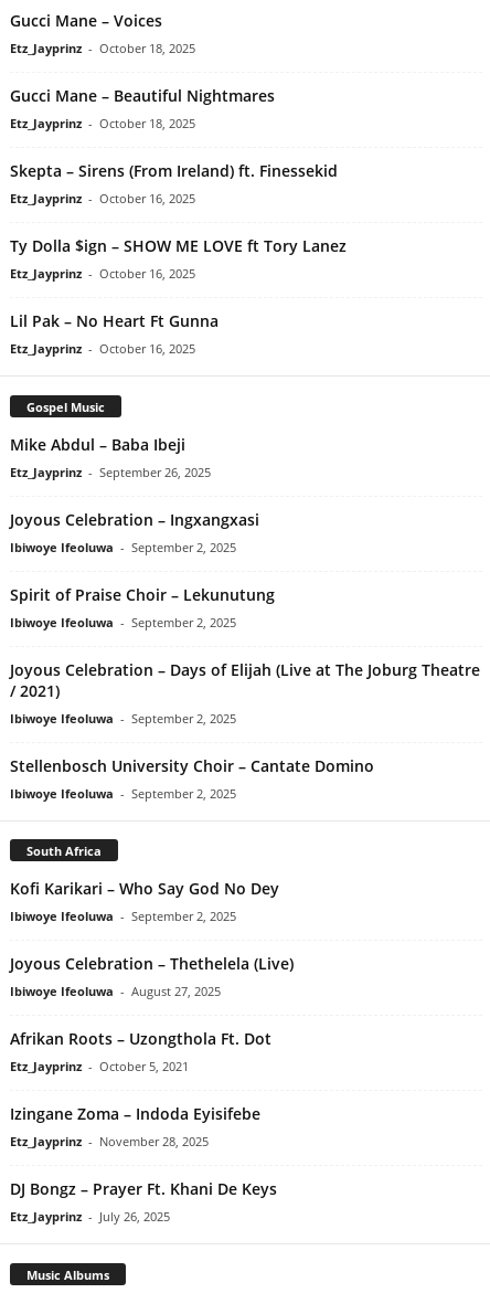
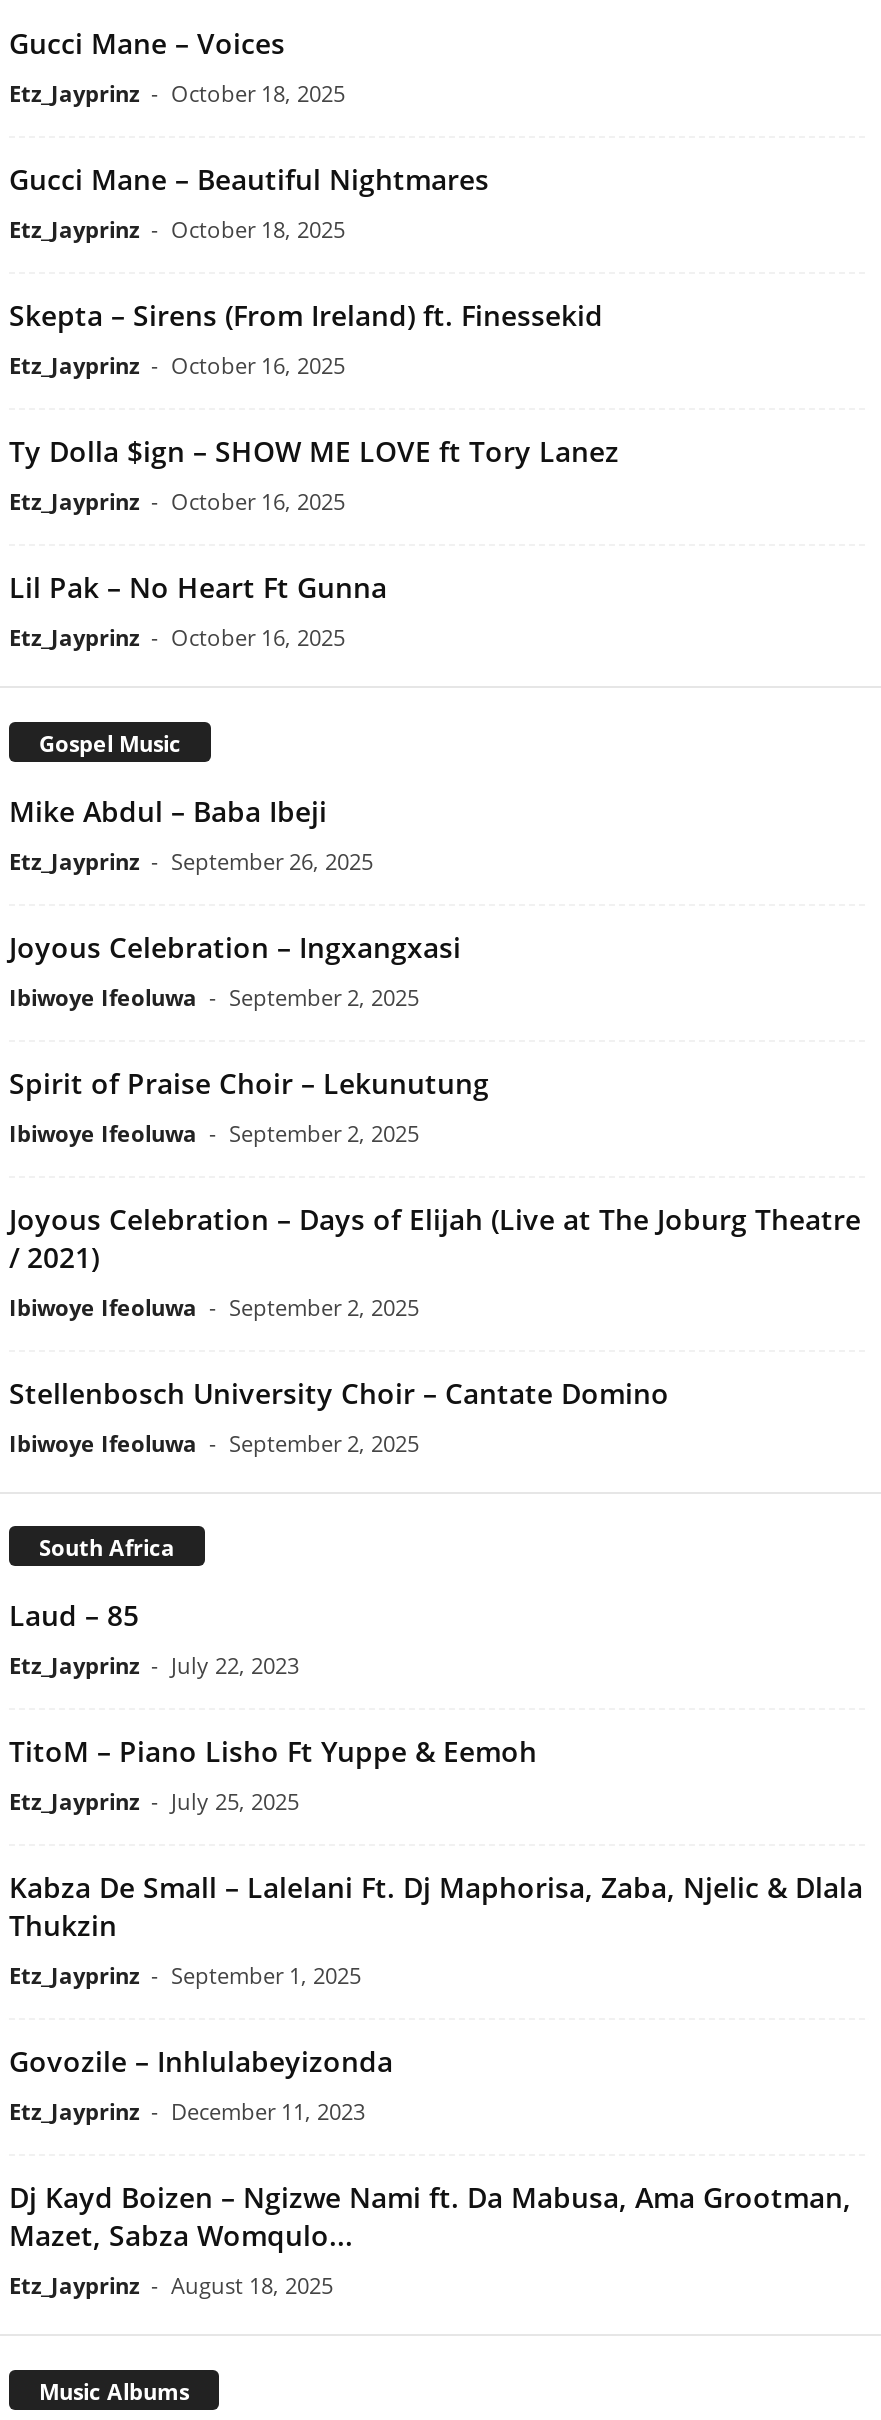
- Kofi Karikari – Who Say God No Dey
- Ibiwoye Ifeoluwa - September 2, 2025
+ Laud – 85
+ Etz_Jayprinz - July 22, 2023

- Joyous Celebration – Thethelela (Live)
- Ibiwoye Ifeoluwa - August 27, 2025
+ TitoM – Piano Lisho Ft Yuppe & Eemoh
+ Etz_Jayprinz - July 25, 2025

- Afrikan Roots – Uzongthola Ft. Dot
- Etz_Jayprinz - October 5, 2021
+ Kabza De Small – Lalelani Ft. Dj Maphorisa, Zaba, Njelic & Dlala
+ Thukzin
+ Etz_Jayprinz - September 1, 2025

- Izingane Zoma – Indoda Eyisifebe
- Etz_Jayprinz - November 28, 2025
+ Govozile – Inhlulabeyizonda
+ Etz_Jayprinz - December 11, 2023

- DJ Bongz – Prayer Ft. Khani De Keys
- Etz_Jayprinz - July 26, 2025
+ Dj Kayd Boizen – Ngizwe Nami ft. Da Mabusa, Ama Grootman,
+ Mazet, Sabza Womqulo...
+ Etz_Jayprinz - August 18, 2025
